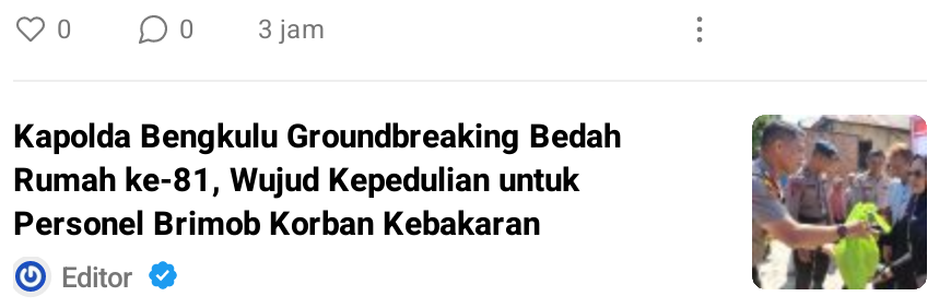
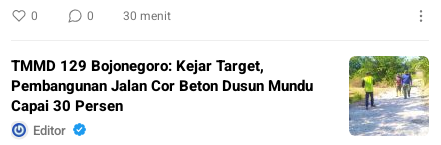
- 0 3 jam
+ 0 30 menit

- Kapolda Bengkulu Groundbreaking Bedah
- Rumah ke-81, Wujud Kepedulian untuk
- Personel Brimob Korban Kebakaran
+ TMMD 129 Bojonegoro: Kejar Target,
+ Pembangunan Jalan Cor Beton Dusun Mundu
+ Capai 30 Persen

- [image]
+ [image]
